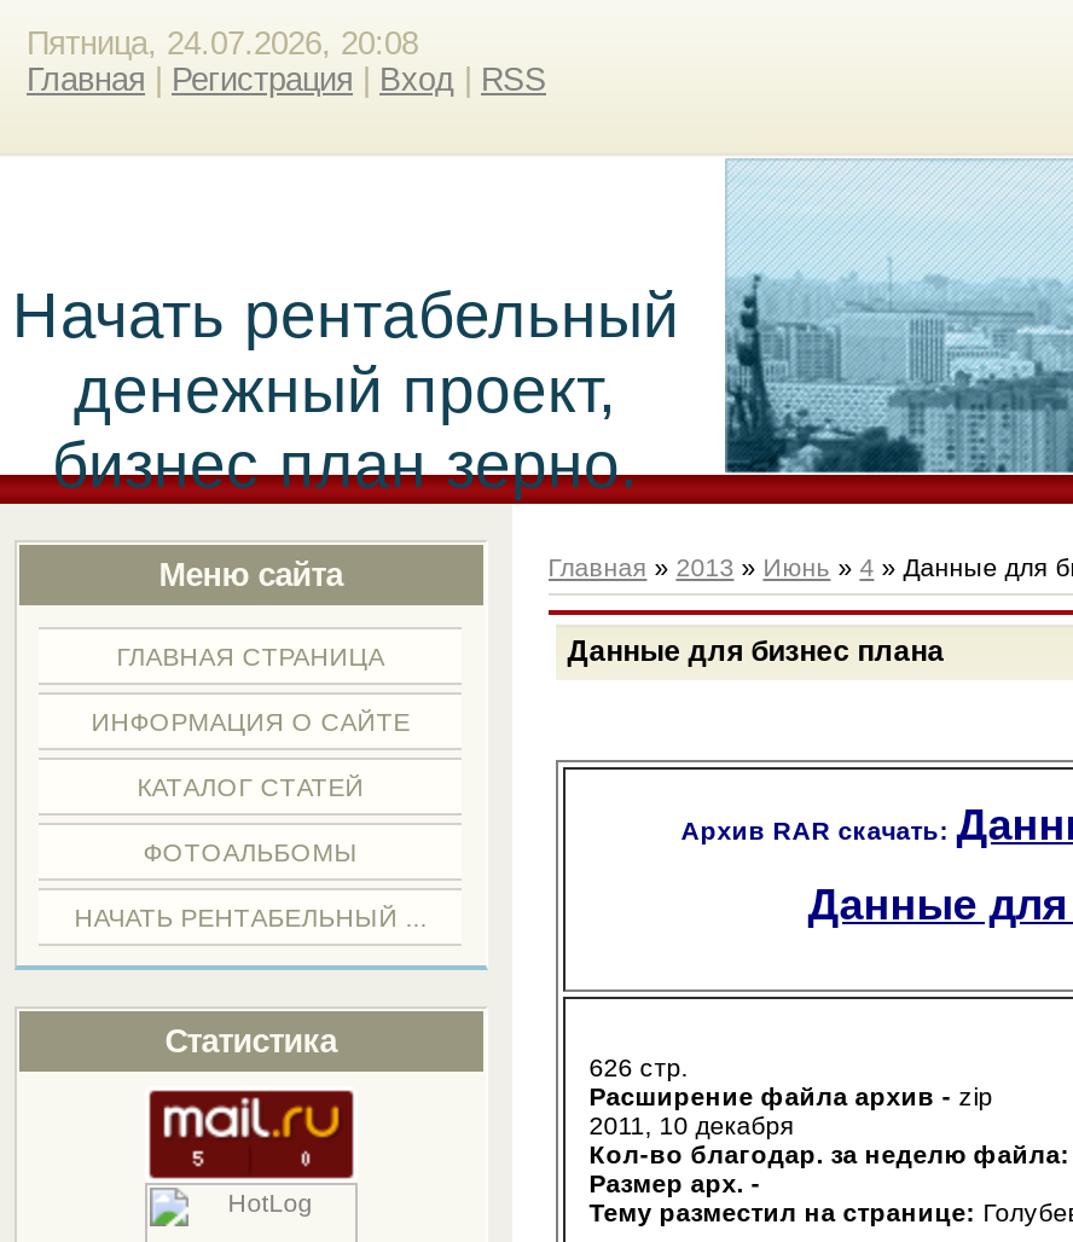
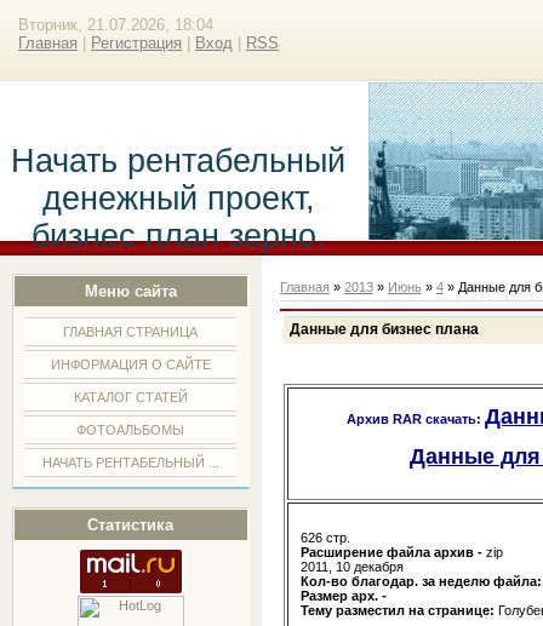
- Пятница, 24.07.2026, 20:08
+ Вторник, 21.07.2026, 18:04
